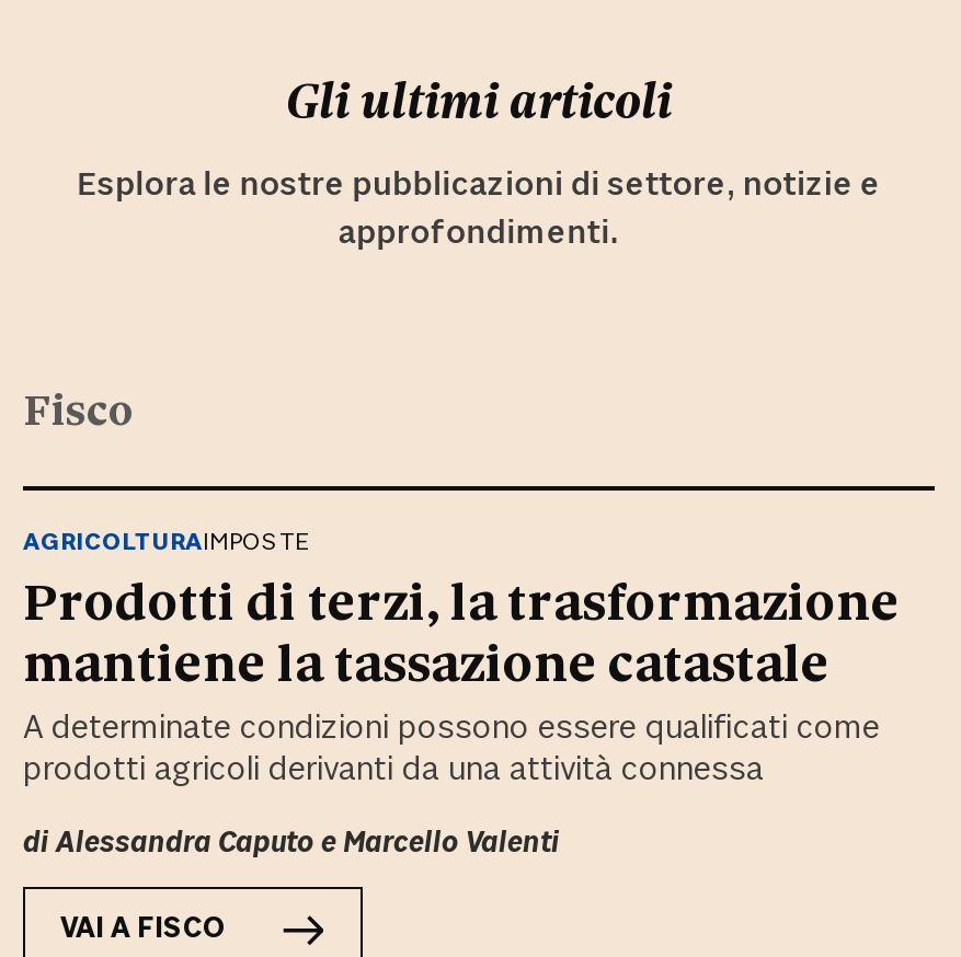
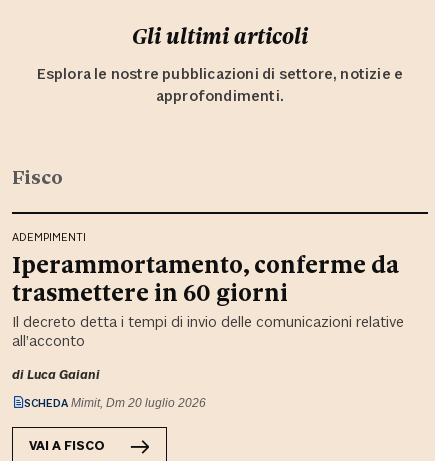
- AGRICOLTURAIMPOSTE
- Prodotti di terzi, la trasformazione
- mantiene la tassazione catastale
- A determinate condizioni possono essere qualificati come
- prodotti agricoli derivanti da una attività connessa
- di Alessandra Caputo e Marcello Valenti
+ ADEMPIMENTI
+ Iperammortamento, conferme da
+ trasmettere in 60 giorni
+ Il decreto detta i tempi di invio delle comunicazioni relative
+ all’acconto
+ di Luca Gaiani
+ SCHEDA Mimit, Dm 20 luglio 2026
